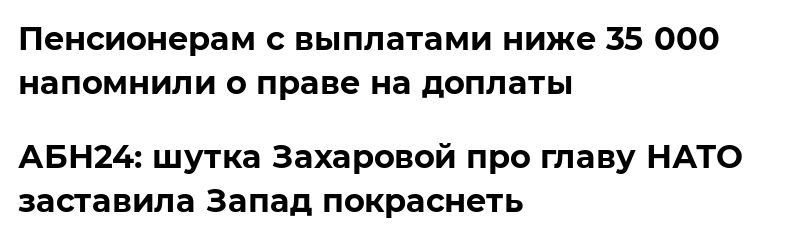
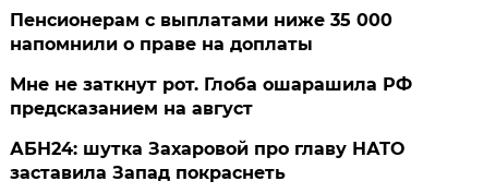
+ Мне не заткнут рот. Глоба ошарашила РФ
+ предсказанием на август
